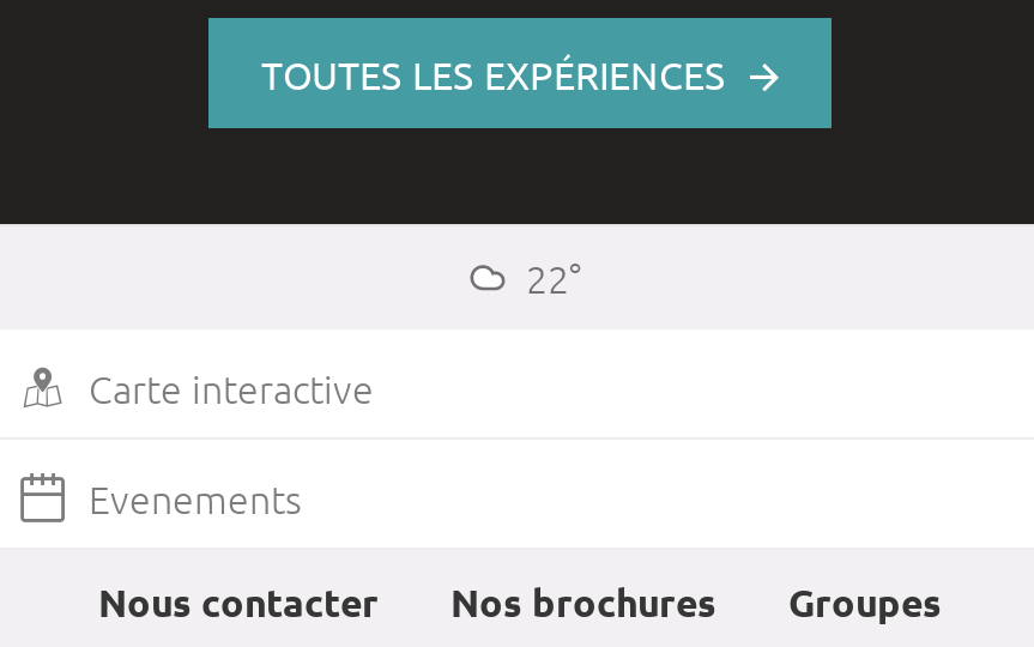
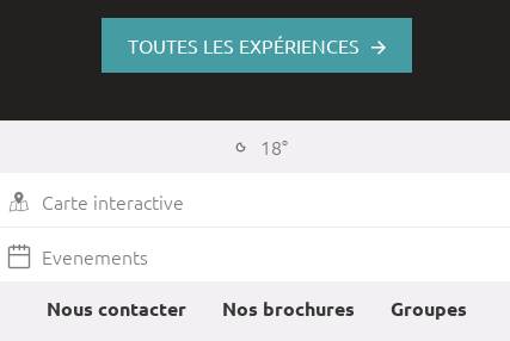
- 22°
+ 18°
